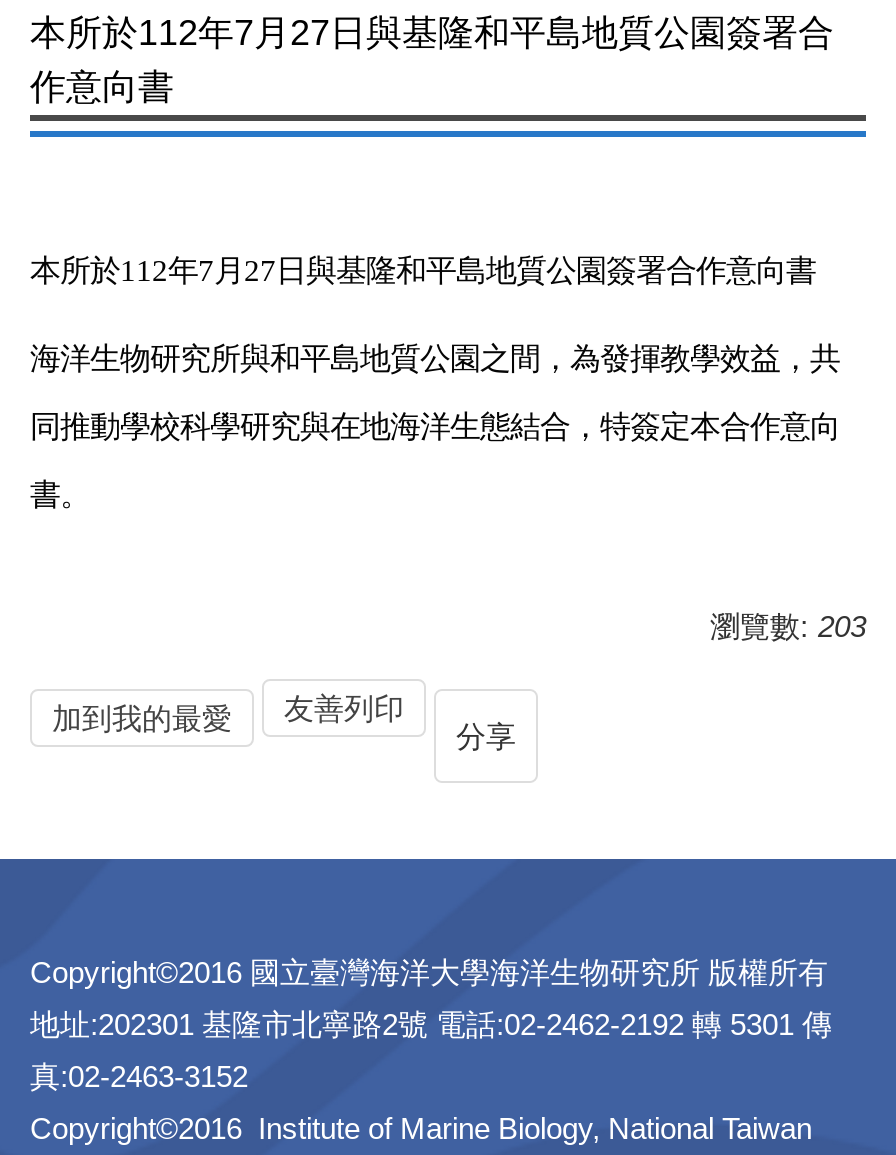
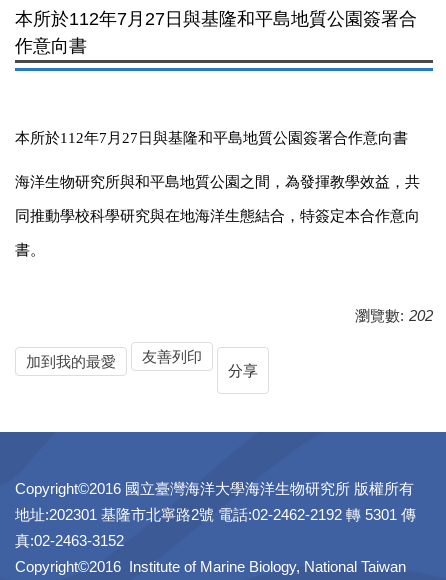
- 瀏覽數: 203
+ 瀏覽數: 202
